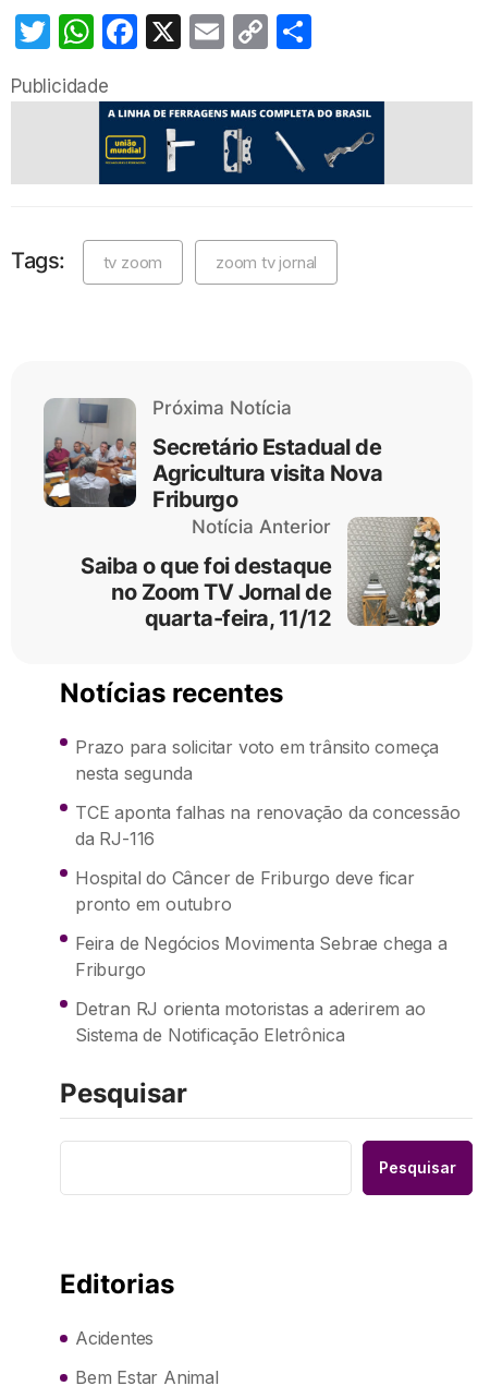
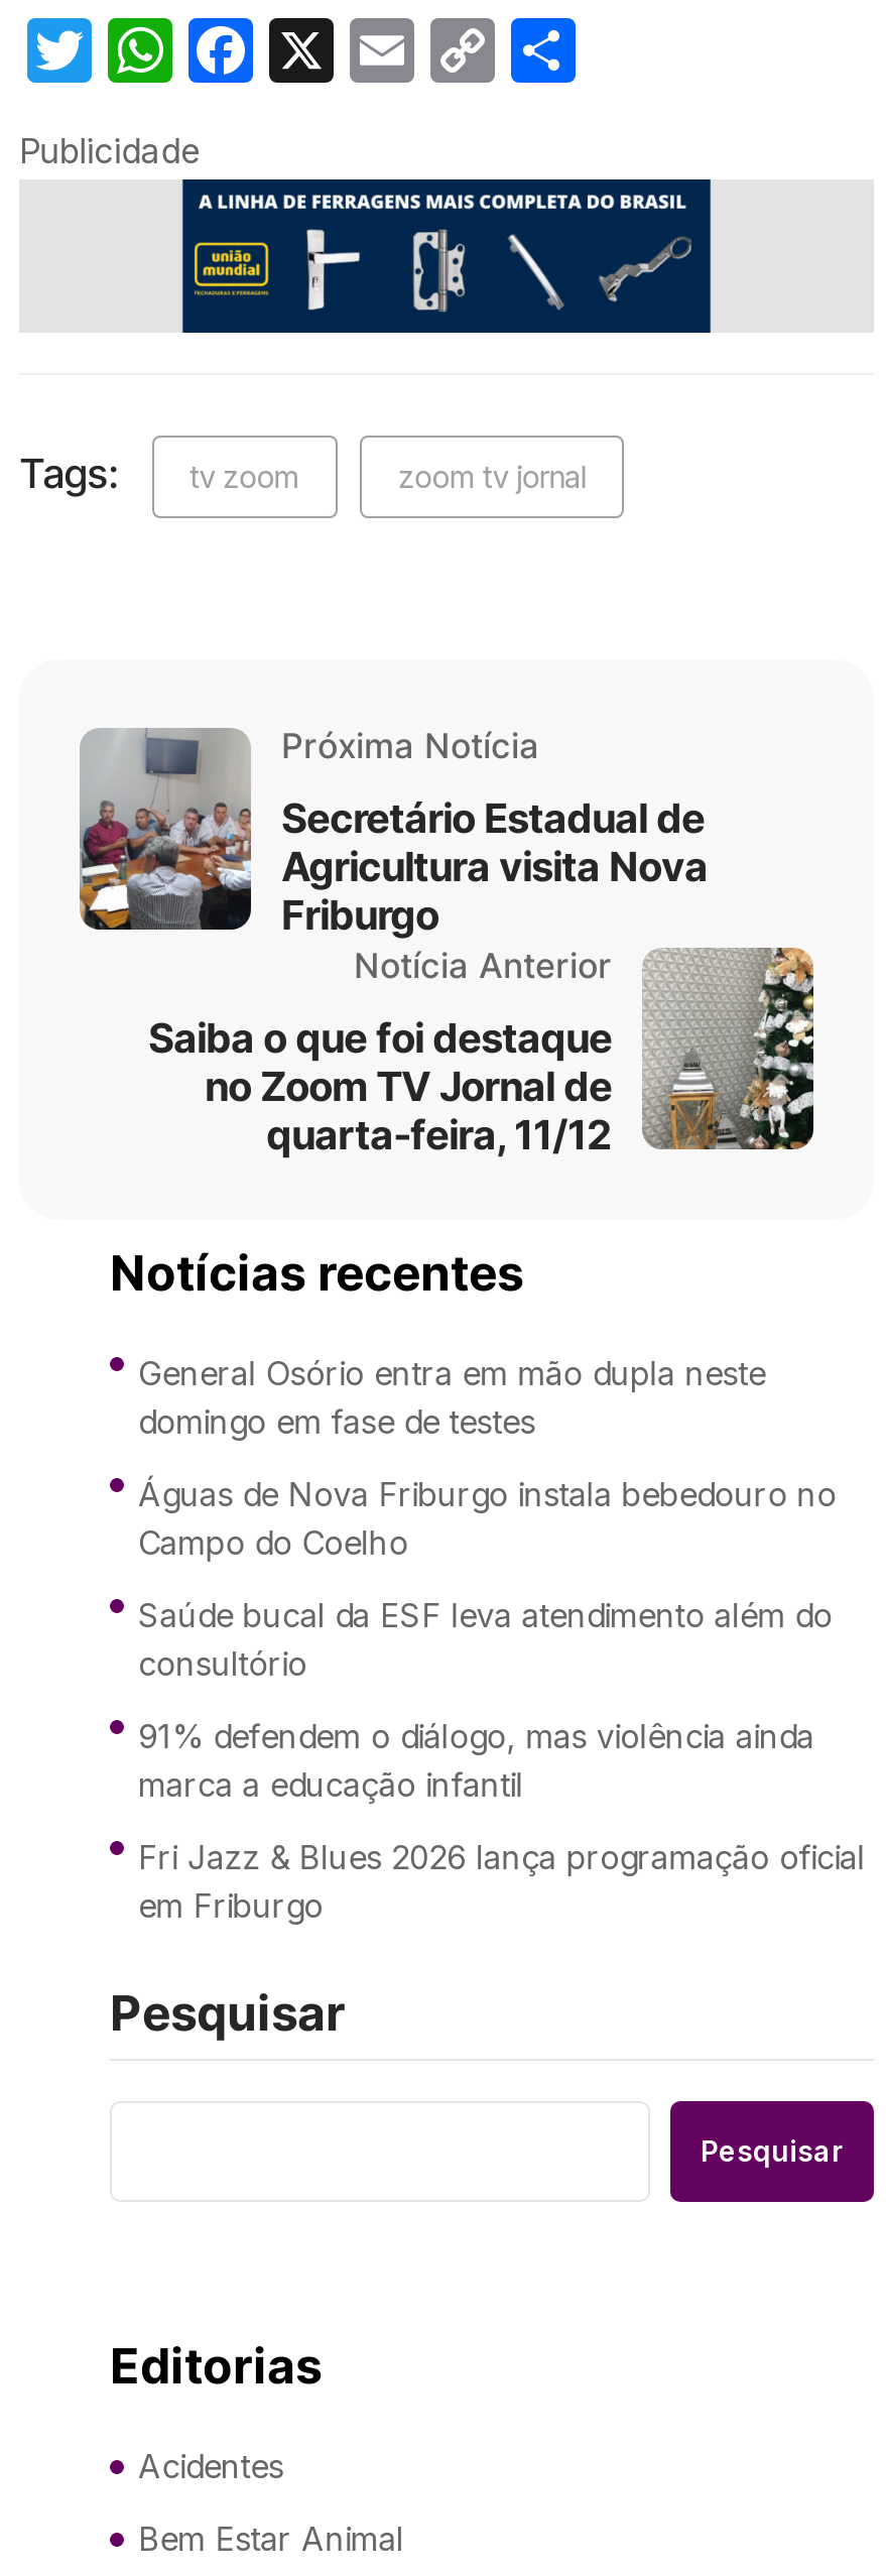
- Prazo para solicitar voto em trânsito começa
- nesta segunda
+ General Osório entra em mão dupla neste
+ domingo em fase de testes

- TCE aponta falhas na renovação da concessão
- da RJ-116
+ Águas de Nova Friburgo instala bebedouro no
+ Campo do Coelho

- Hospital do Câncer de Friburgo deve ficar
- pronto em outubro
+ Saúde bucal da ESF leva atendimento além do
+ consultório

- Feira de Negócios Movimenta Sebrae chega a
- Friburgo
+ 91% defendem o diálogo, mas violência ainda
+ marca a educação infantil

- Detran RJ orienta motoristas a aderirem ao
- Sistema de Notificação Eletrônica
+ Fri Jazz & Blues 2026 lança programação oficial
+ em Friburgo
